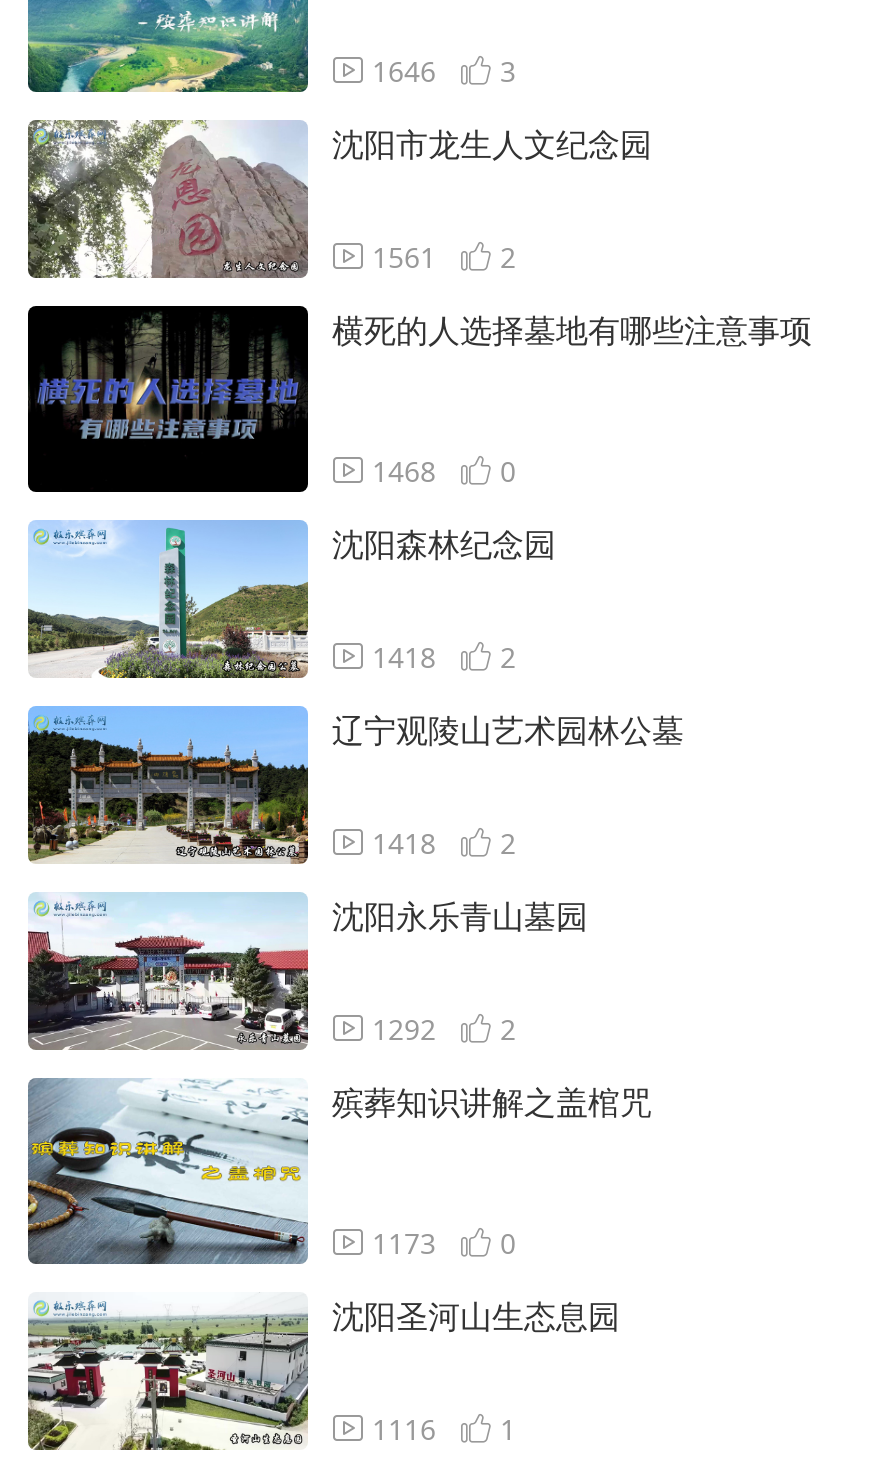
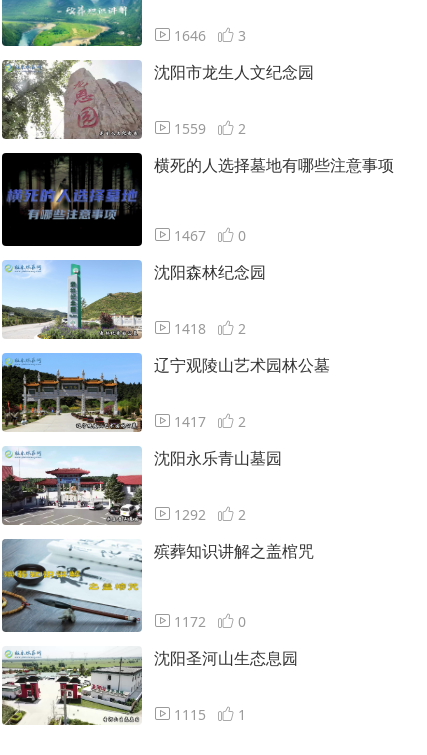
- 1561 2
+ 1559 2

- 1468 0
+ 1467 0

- 1418 2
+ 1417 2

- 1173 0
+ 1172 0

- 1116 1
+ 1115 1
